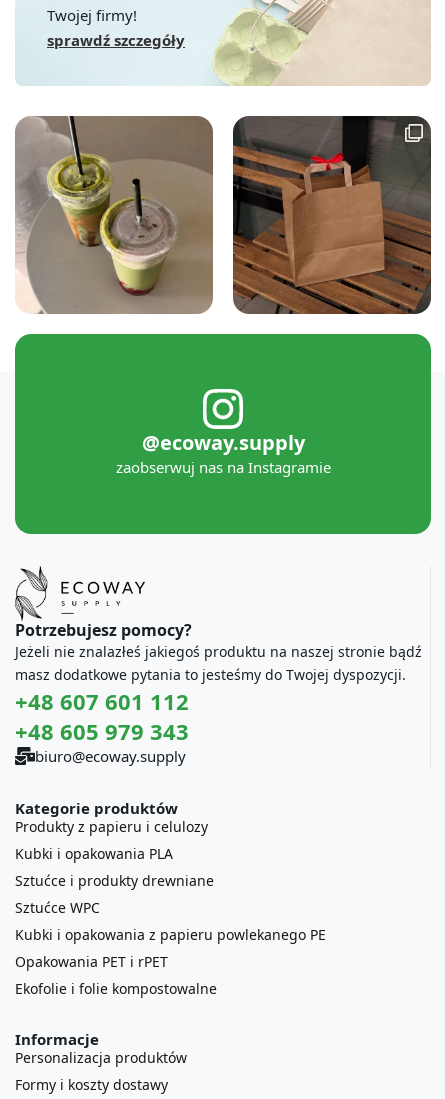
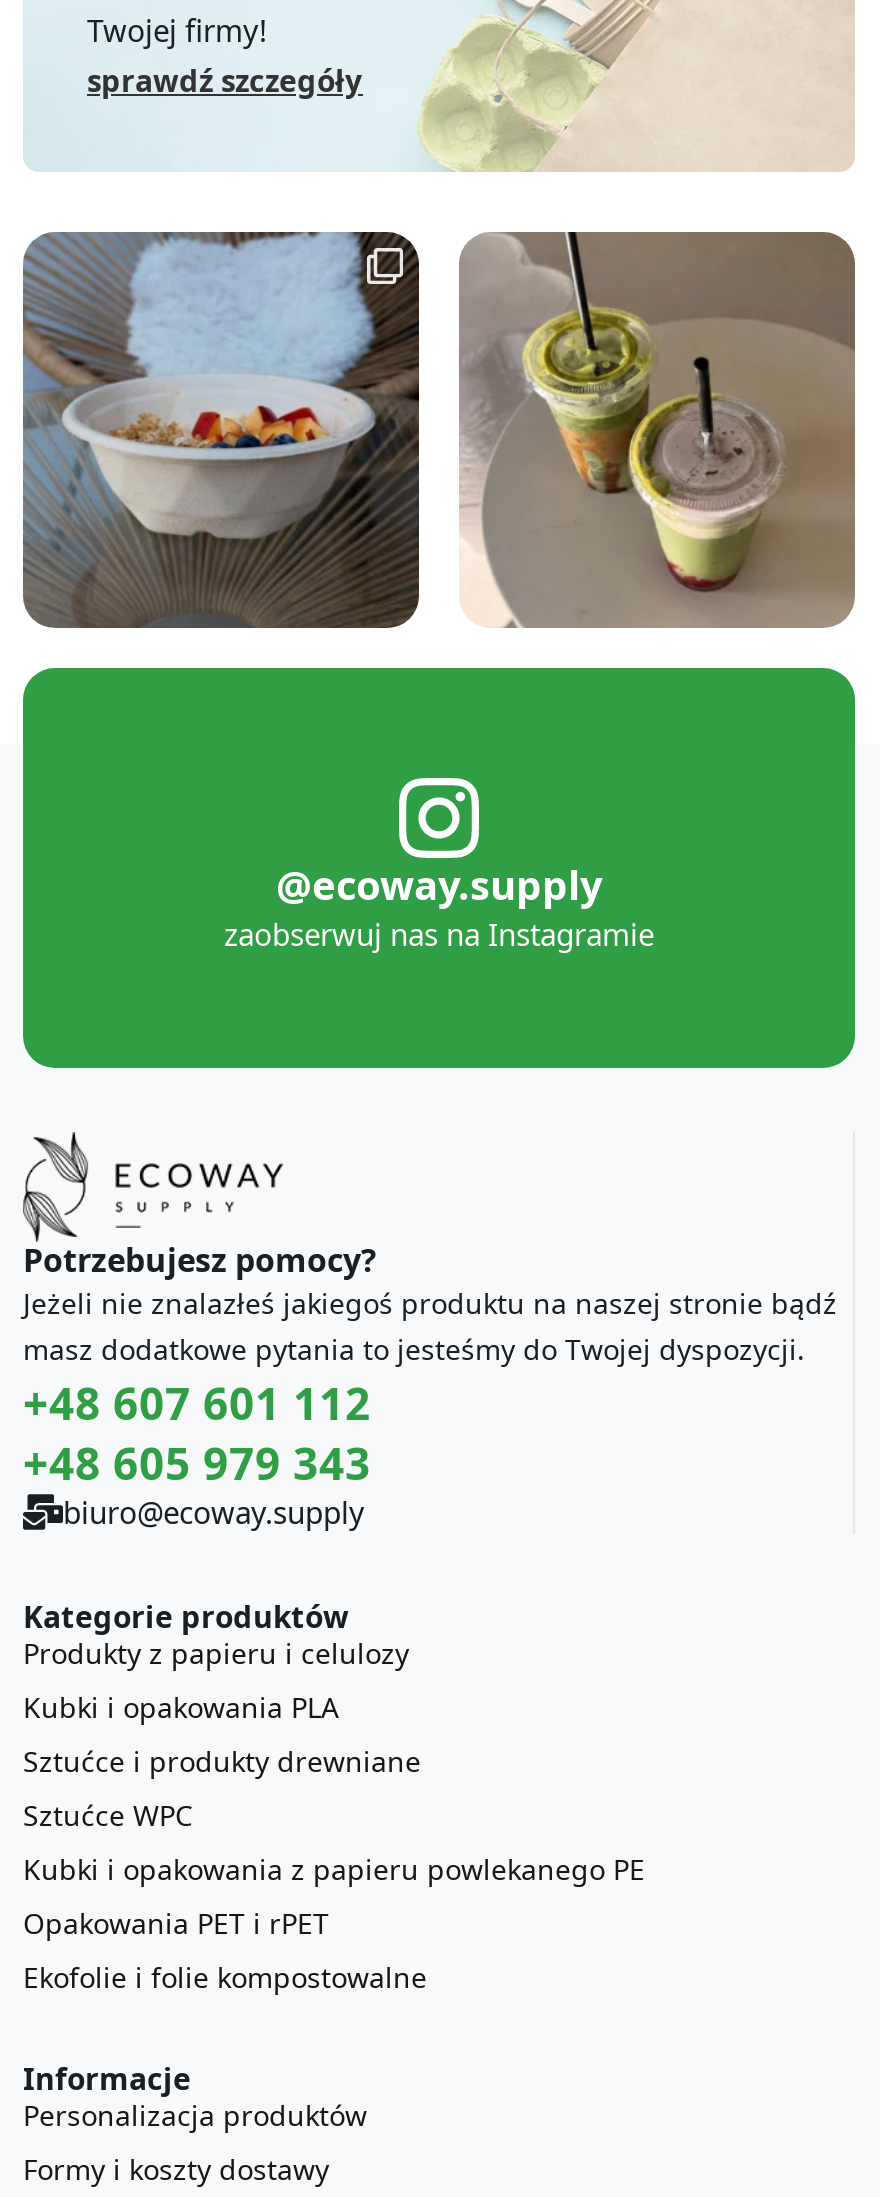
- [image]
+ [image]

- [image]
+ [image]
